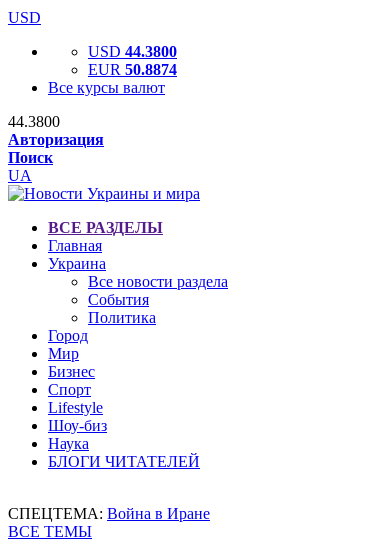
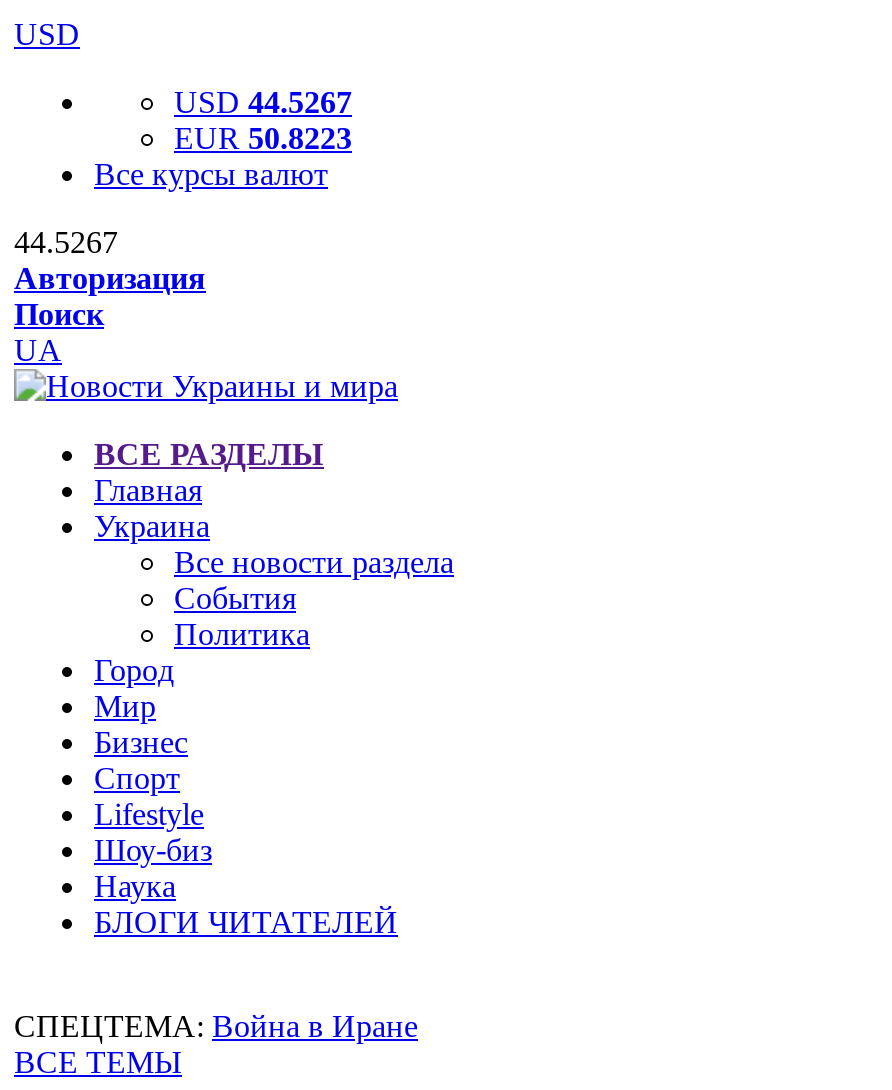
- USD 44.3800
+ USD 44.5267

- EUR 50.8874
+ EUR 50.8223

- 44.3800
+ 44.5267
